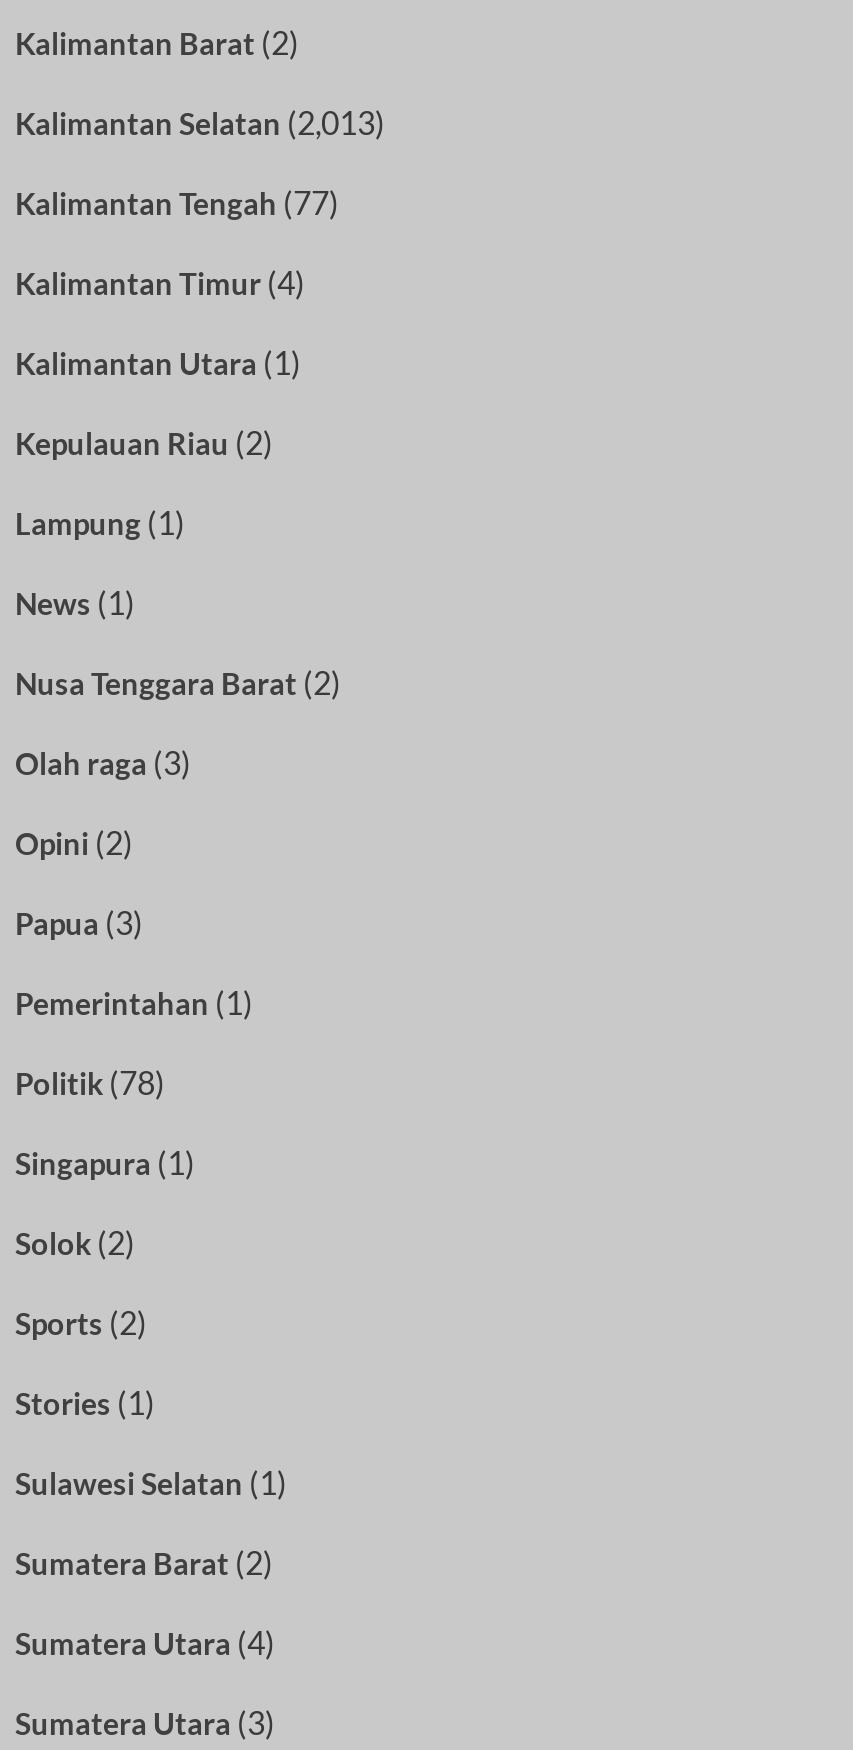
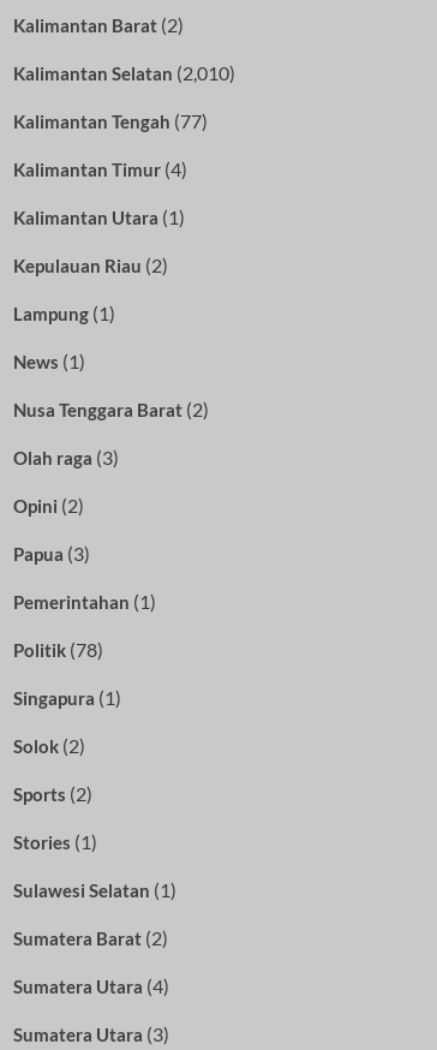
- Kalimantan Selatan (2,013)
+ Kalimantan Selatan (2,010)
